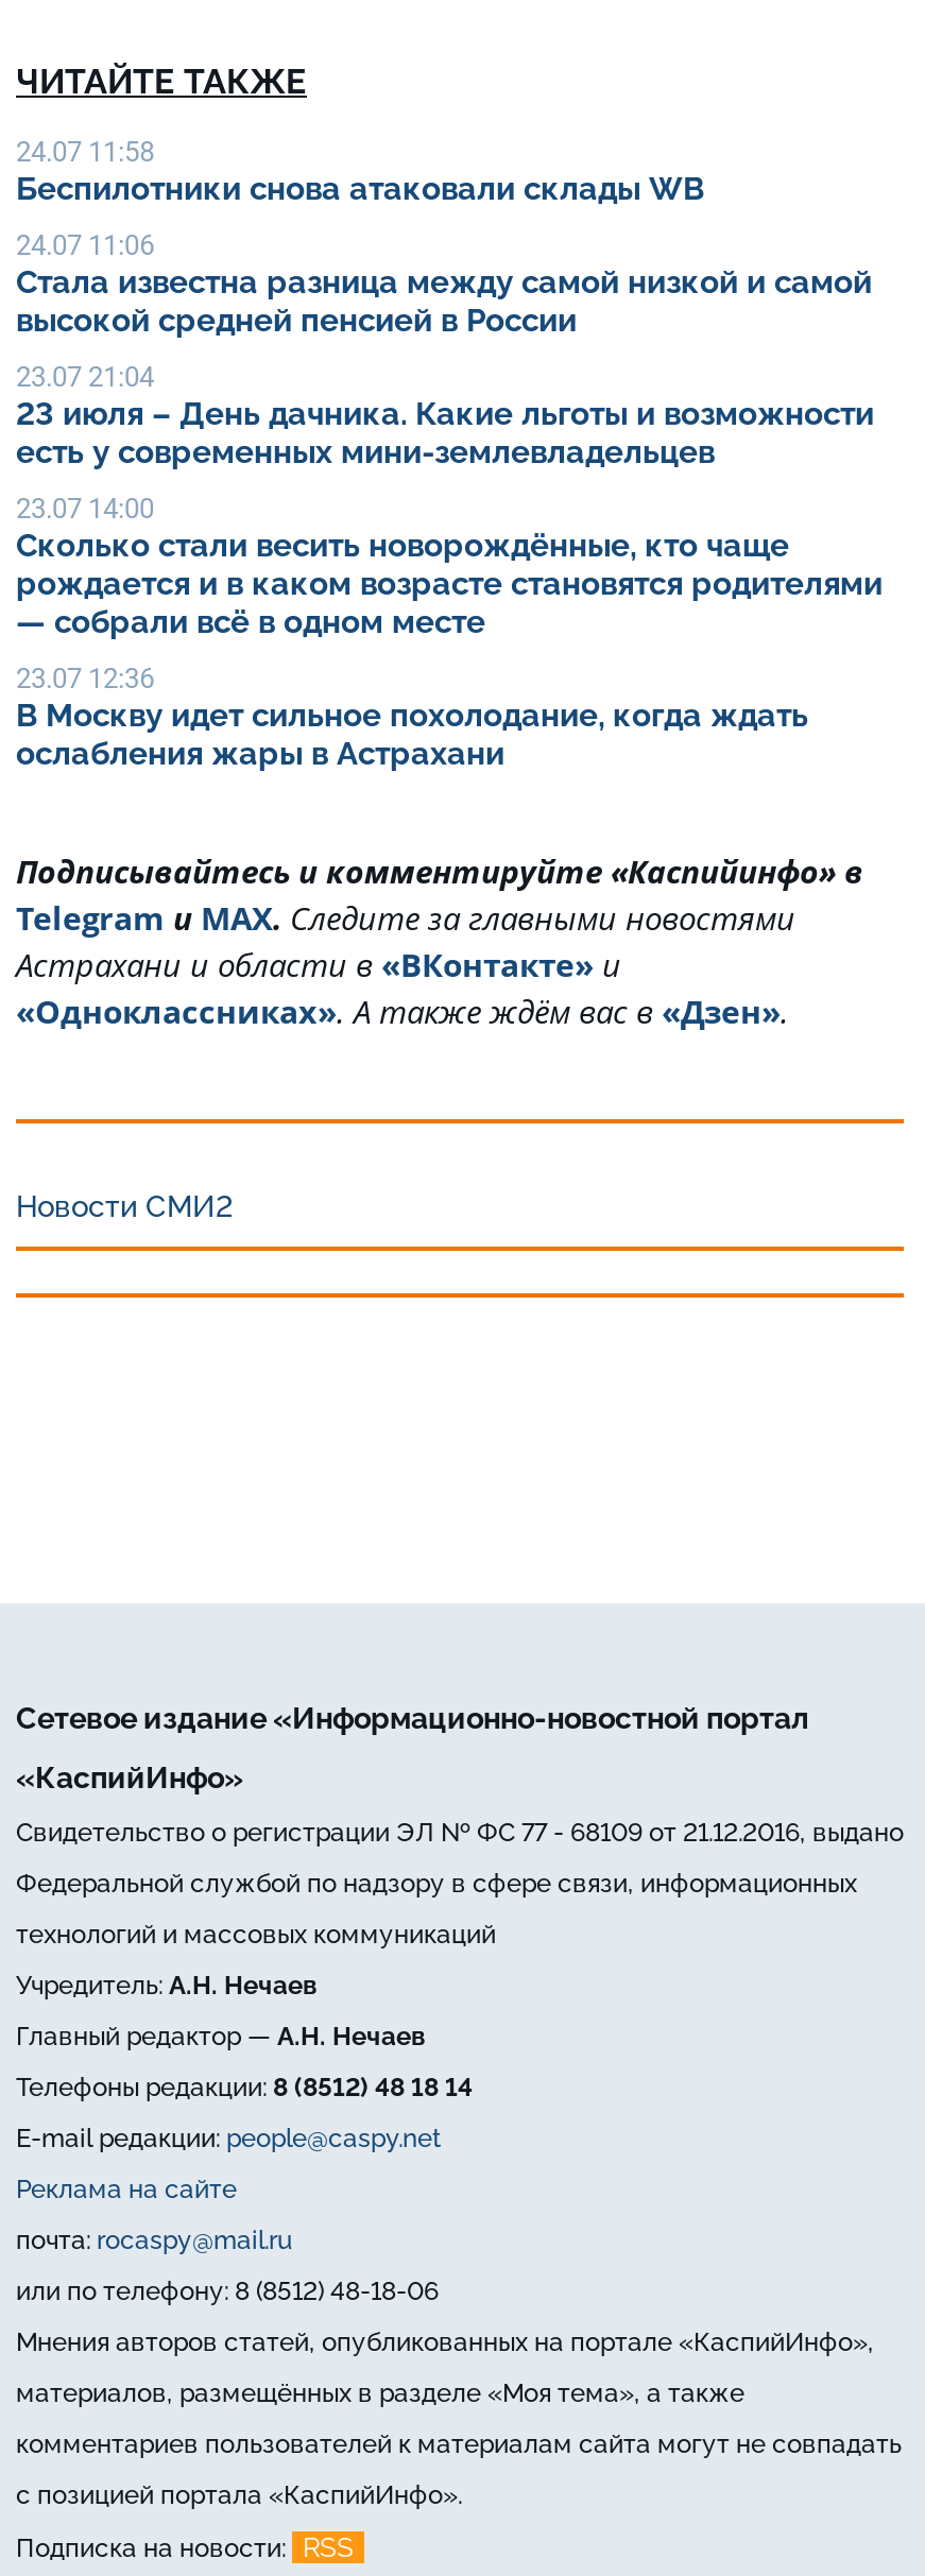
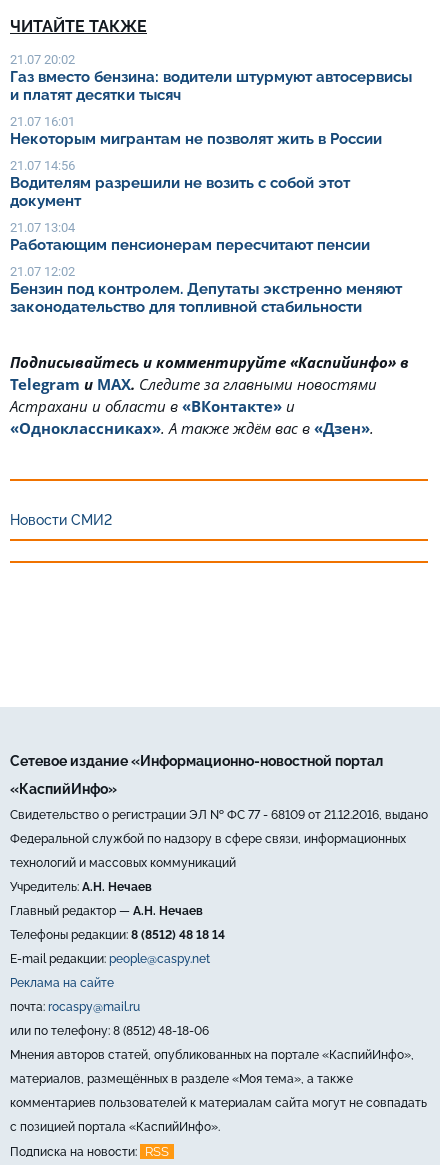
- 24.07 11:58
- Беспилотники снова атаковали склады WB
+ 21.07 20:02
+ Газ вместо бензина: водители штурмуют автосервисы
+ и платят десятки тысяч

- 24.07 11:06
- Стала известна разница между самой низкой и самой
- высокой средней пенсией в России
+ 21.07 16:01
+ Некоторым мигрантам не позволят жить в России

- 23.07 21:04
- 23 июля – День дачника. Какие льготы и возможности
- есть у современных мини-землевладельцев
+ 21.07 14:56
+ Водителям разрешили не возить с собой этот
+ документ

- 23.07 14:00
- Сколько стали весить новорождённые, кто чаще
- рождается и в каком возрасте становятся родителями
- — собрали всё в одном месте
+ 21.07 13:04
+ Работающим пенсионерам пересчитают пенсии

- 23.07 12:36
- В Москву идет сильное похолодание, когда ждать
- ослабления жары в Астрахани
+ 21.07 12:02
+ Бензин под контролем. Депутаты экстренно меняют
+ законодательство для топливной стабильности
